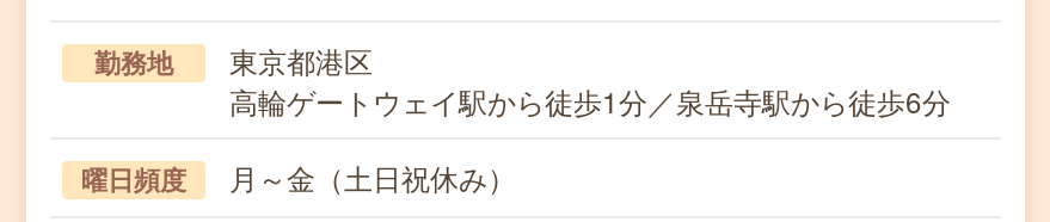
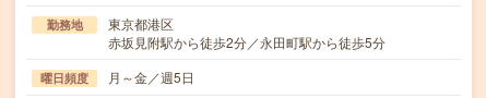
- 高輪ゲートウェイ駅から徒歩1分／泉岳寺駅から徒歩6分
+ 赤坂見附駅から徒歩2分／永田町駅から徒歩5分

- 月～金（土日祝休み）
+ 月～金／週5日
